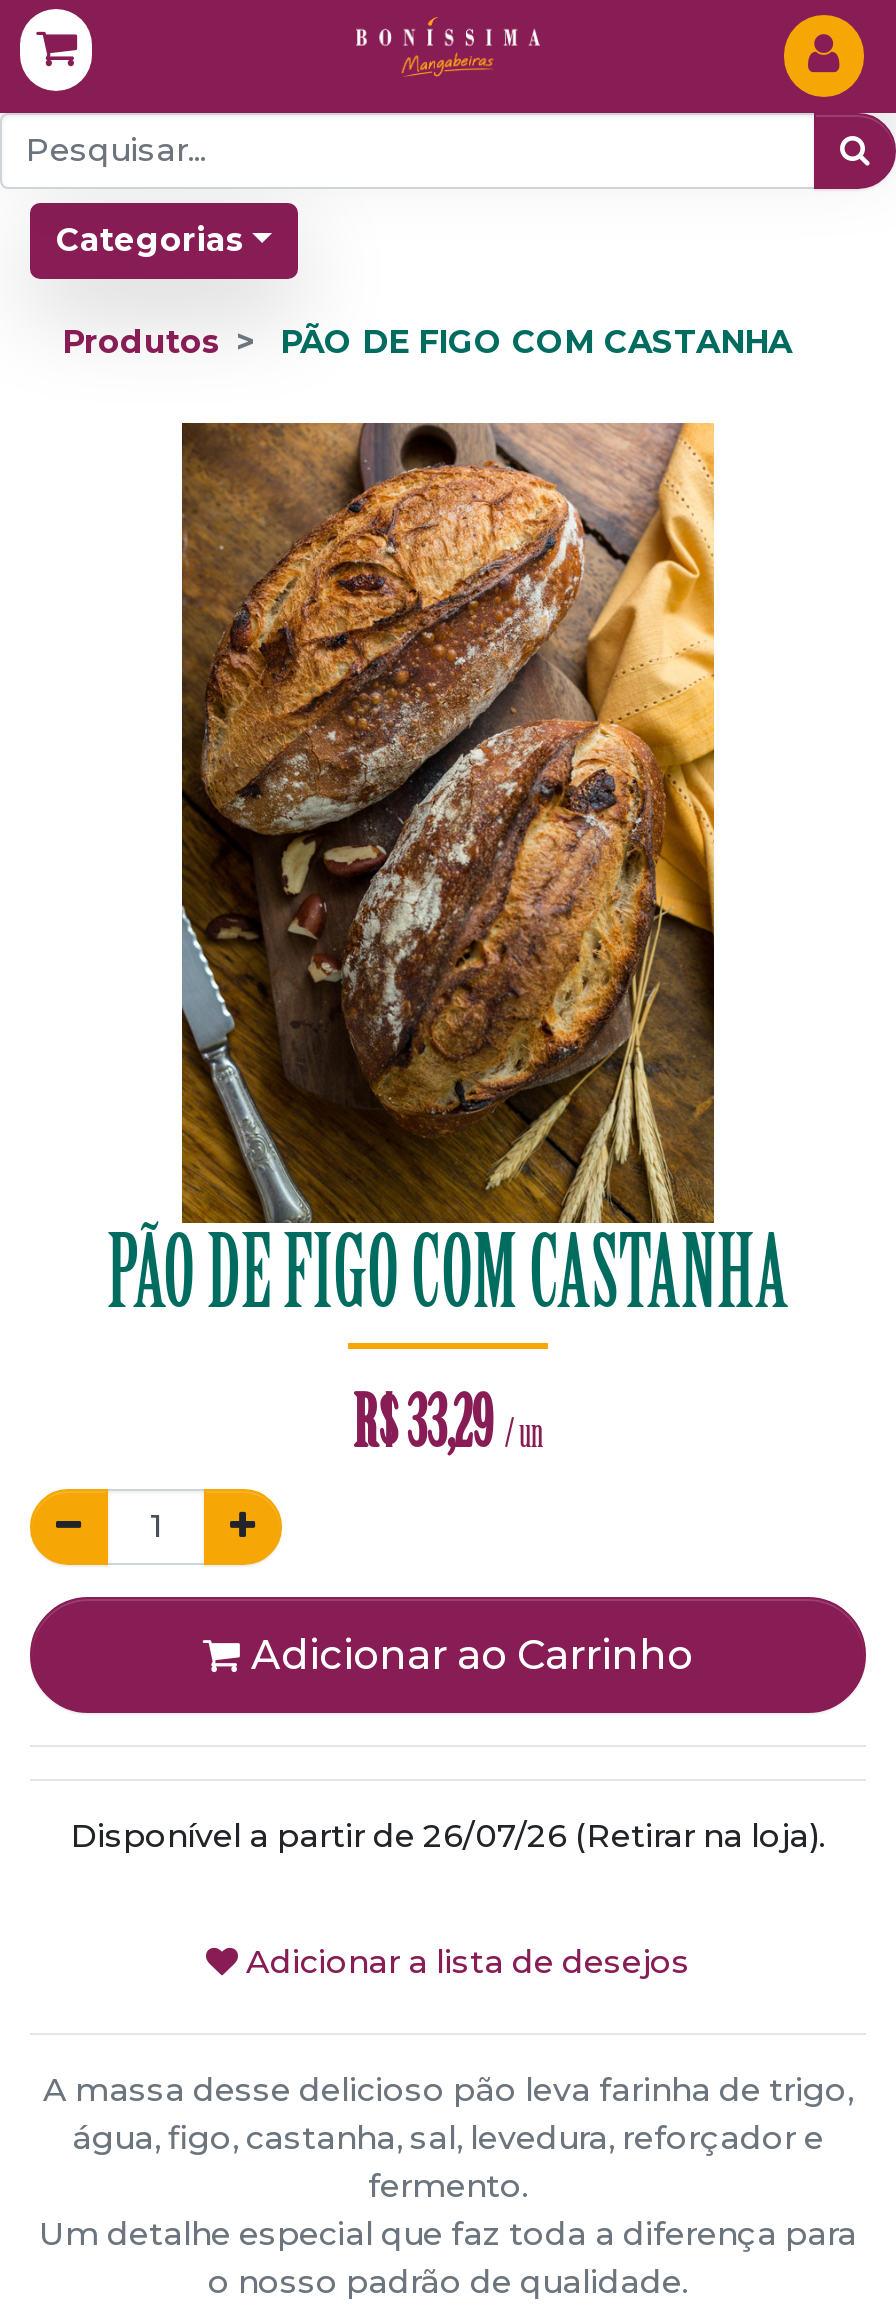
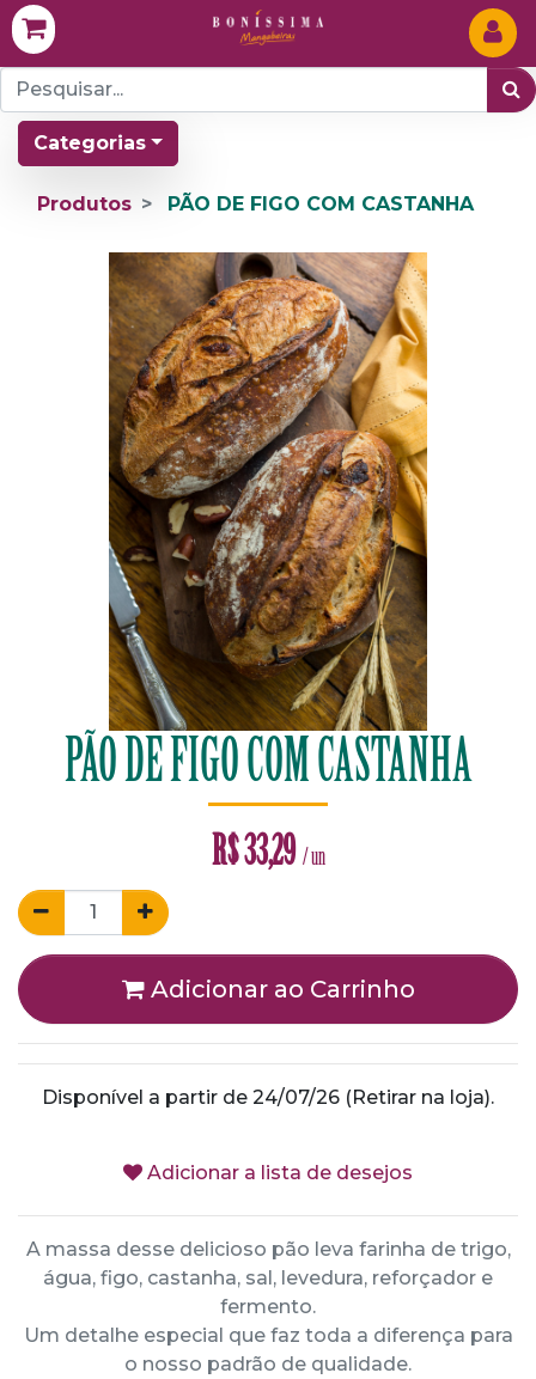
- Disponível a partir de 26/07/26 (Retirar na loja).
+ Disponível a partir de 24/07/26 (Retirar na loja).
